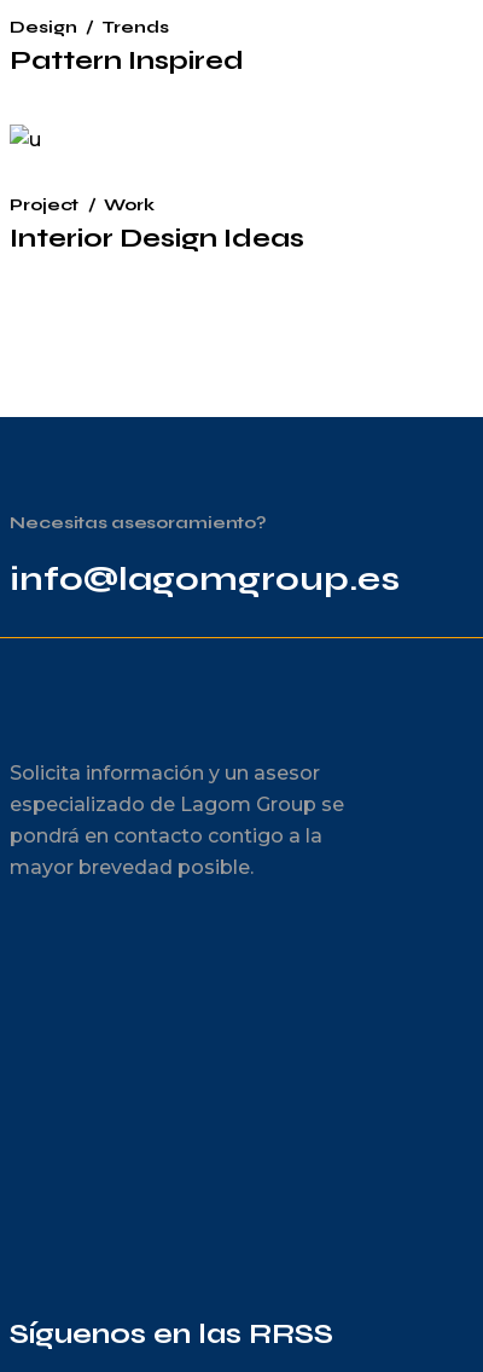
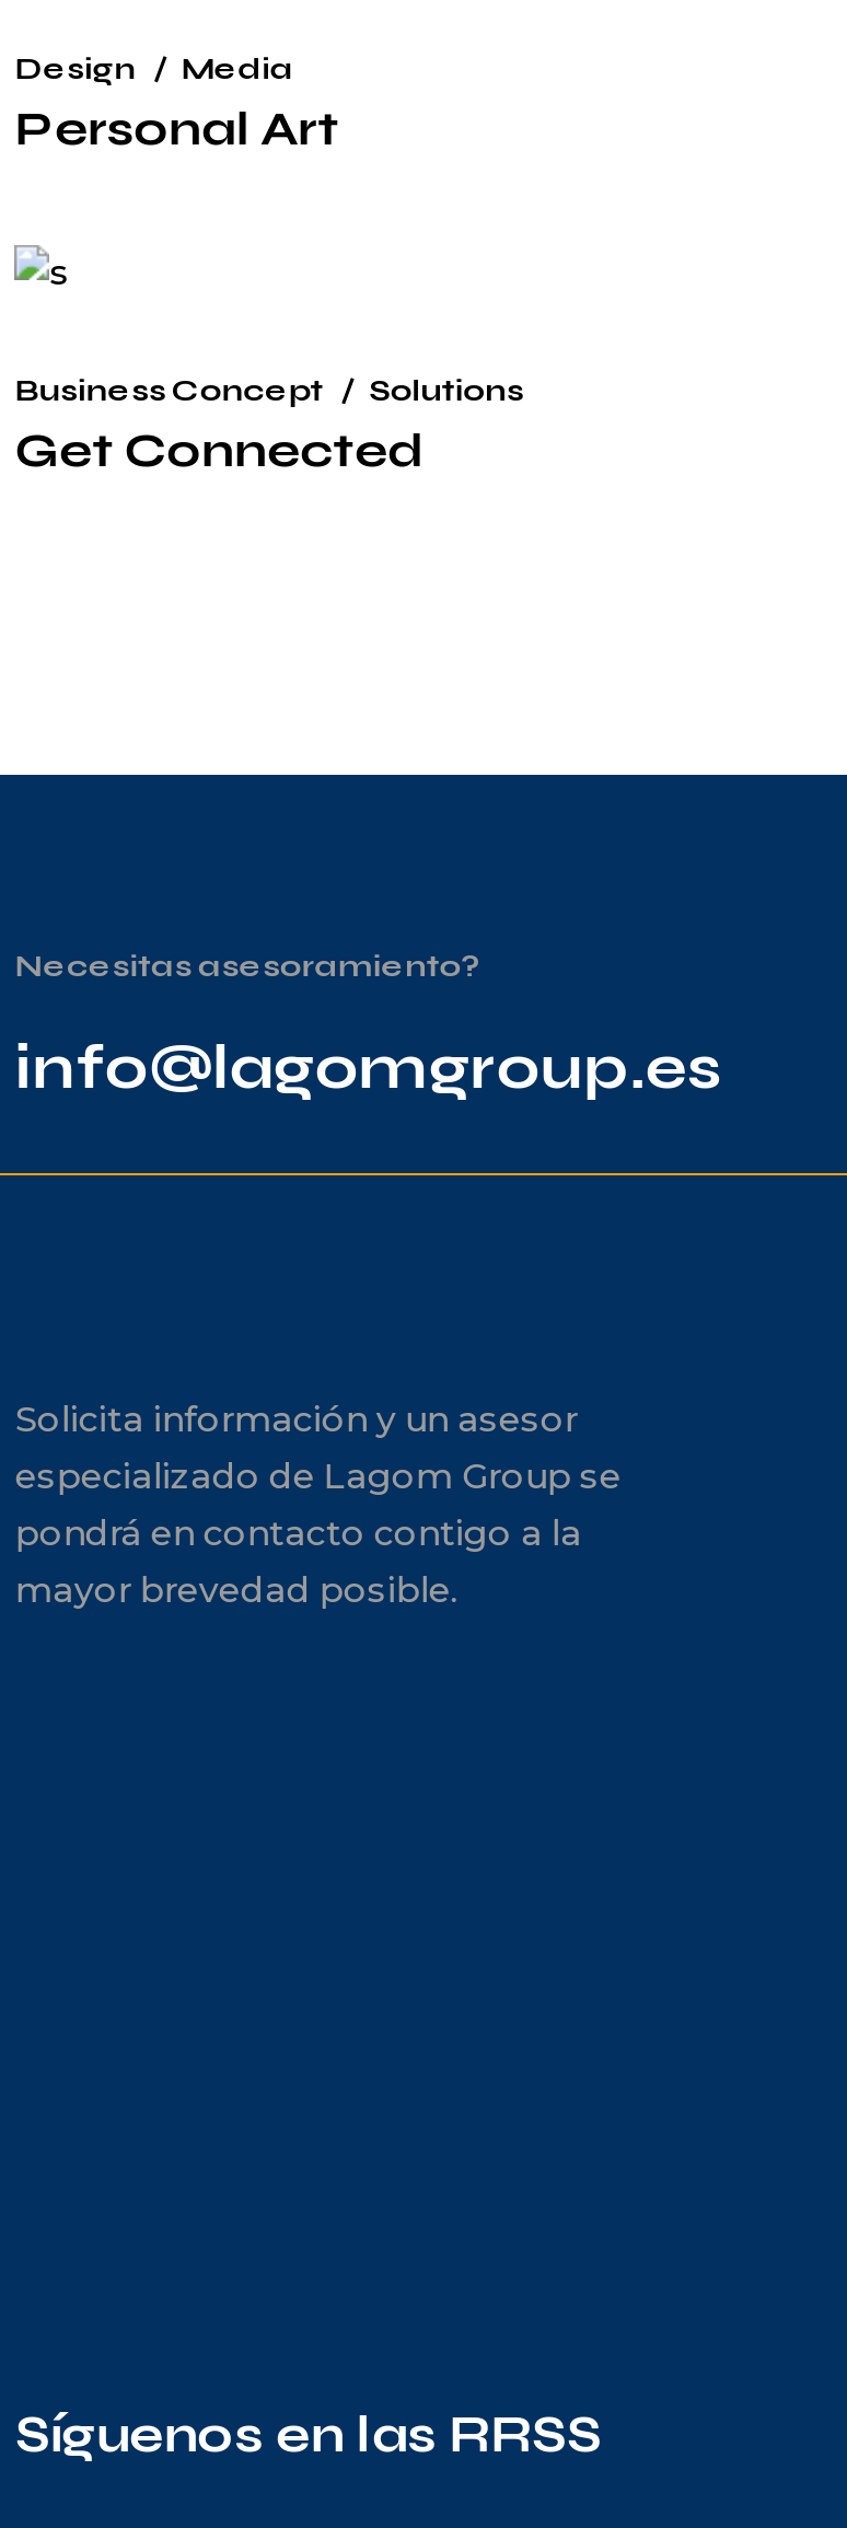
- Trends
- Pattern Inspired
+ Media
+ Personal Art

- Project
- Work
- Interior Design Ideas
+ Business Concept
+ Solutions
+ Get Connected
